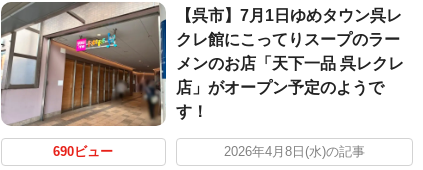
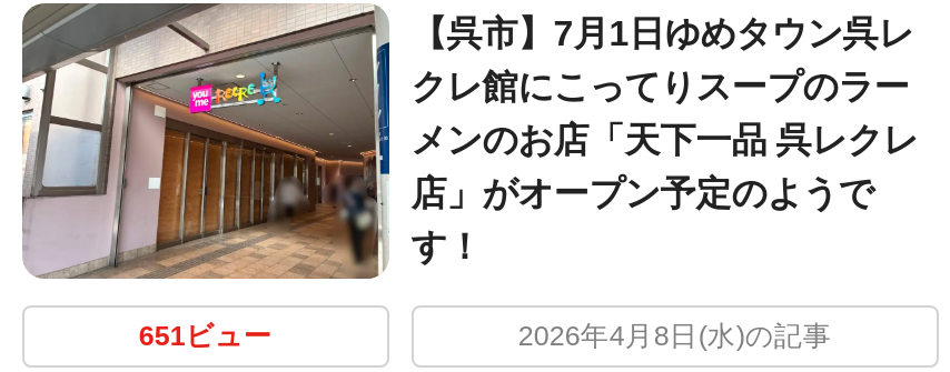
- 690ビュー
+ 651ビュー
